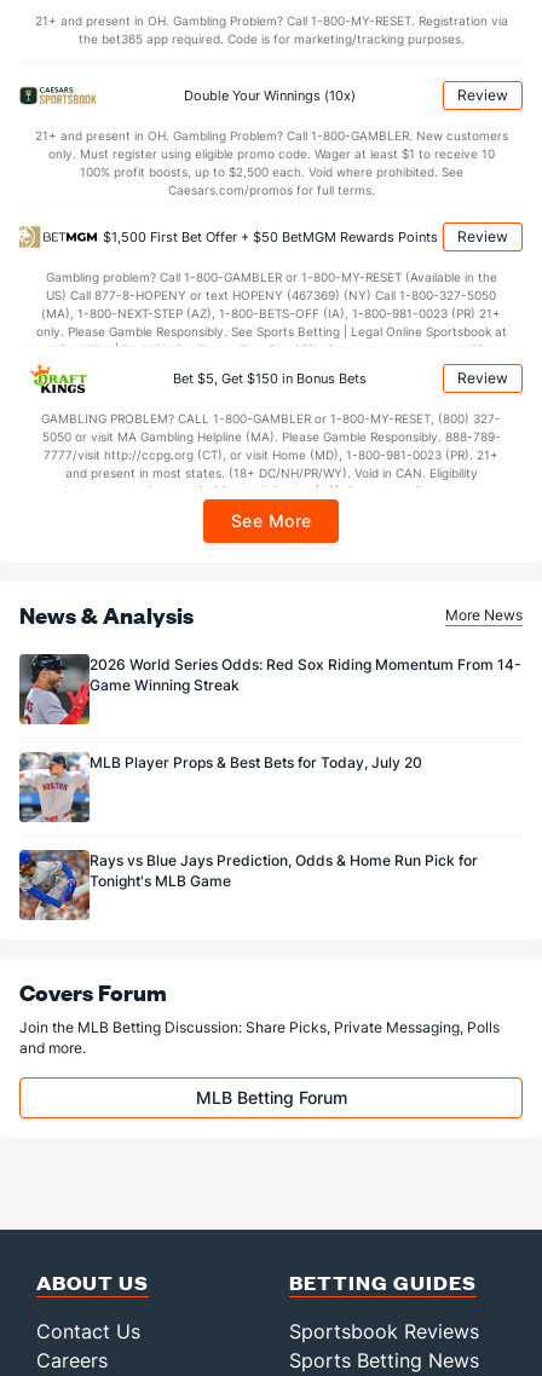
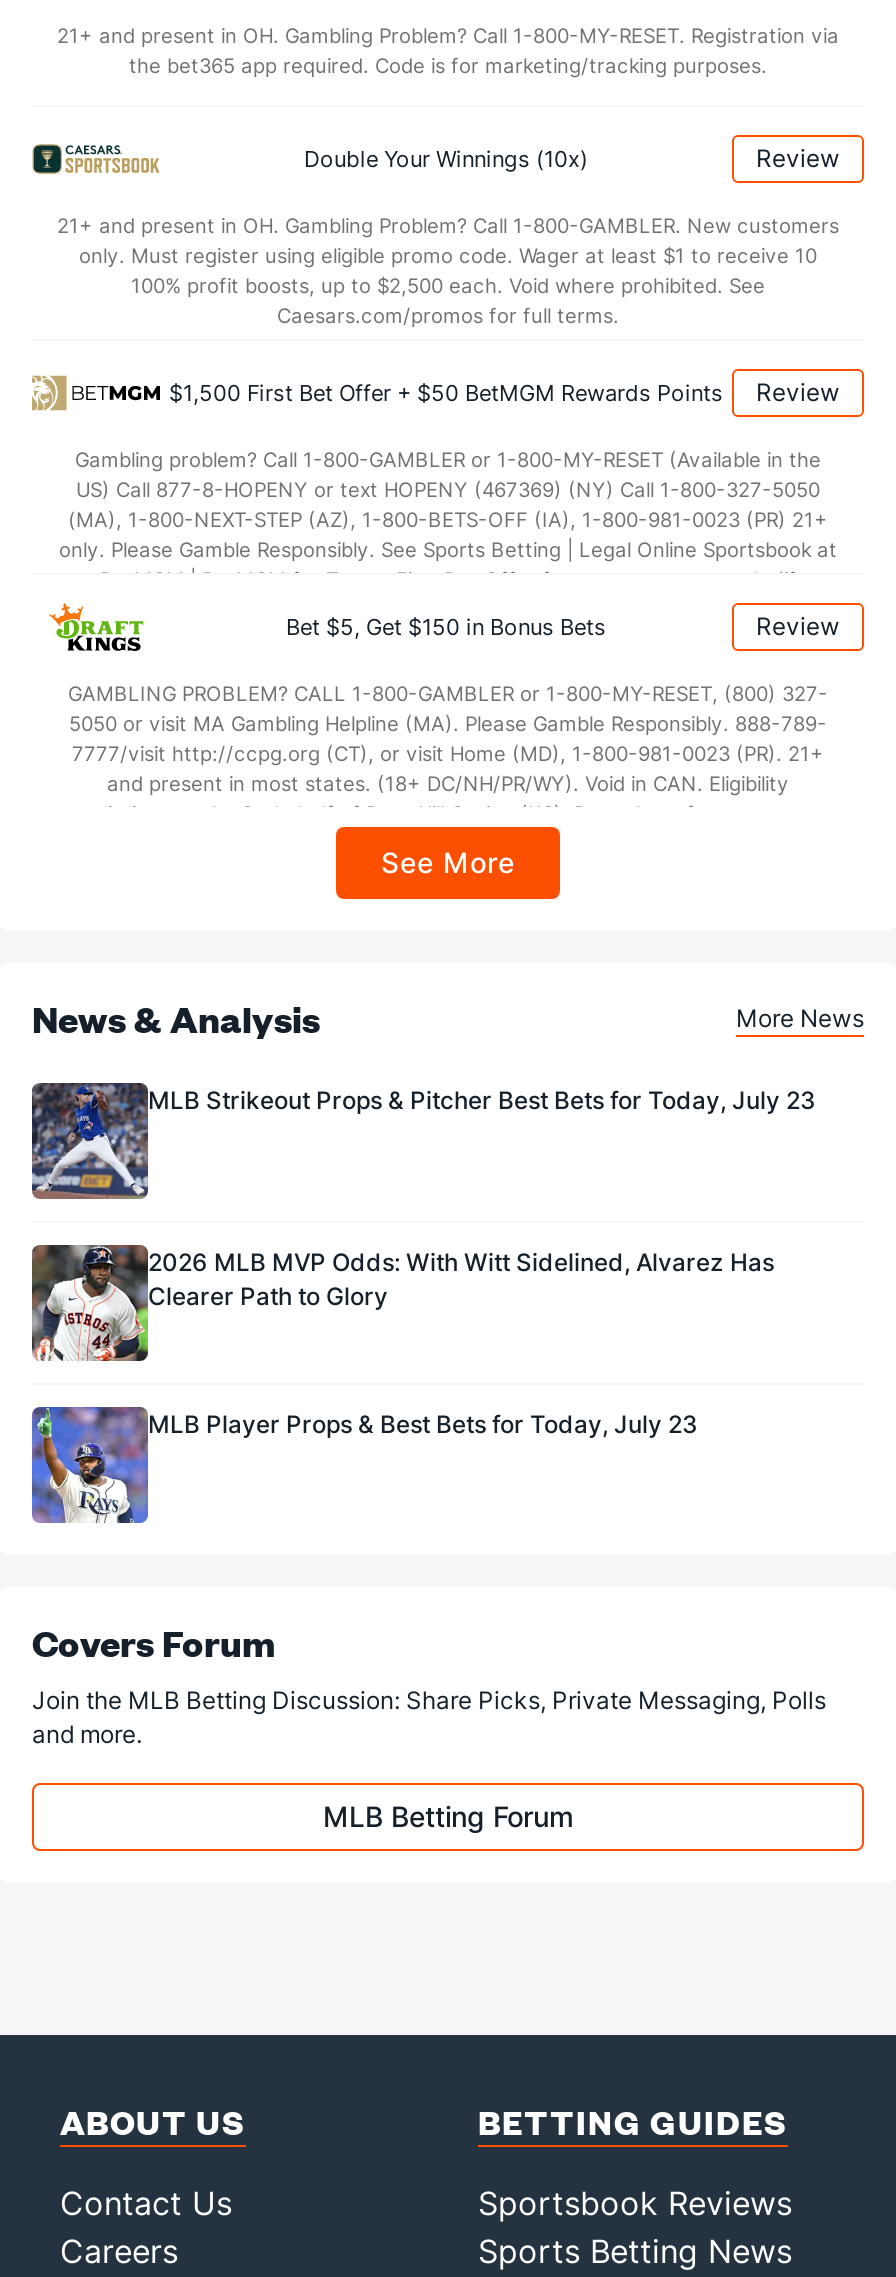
- [image]
- 2026 World Series Odds: Red Sox Riding Momentum From 14-
- Game Winning Streak
+ [image]
+ MLB Strikeout Props & Pitcher Best Bets for Today, July 23

- [image]
- MLB Player Props & Best Bets for Today, July 20
+ [image]
+ 2026 MLB MVP Odds: With Witt Sidelined, Alvarez Has
+ Clearer Path to Glory

- [image]
- Rays vs Blue Jays Prediction, Odds & Home Run Pick for
- Tonight's MLB Game
+ [image]
+ MLB Player Props & Best Bets for Today, July 23
